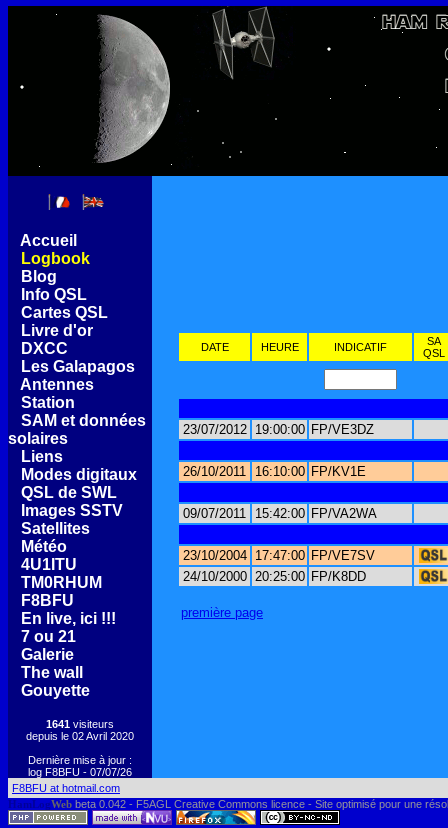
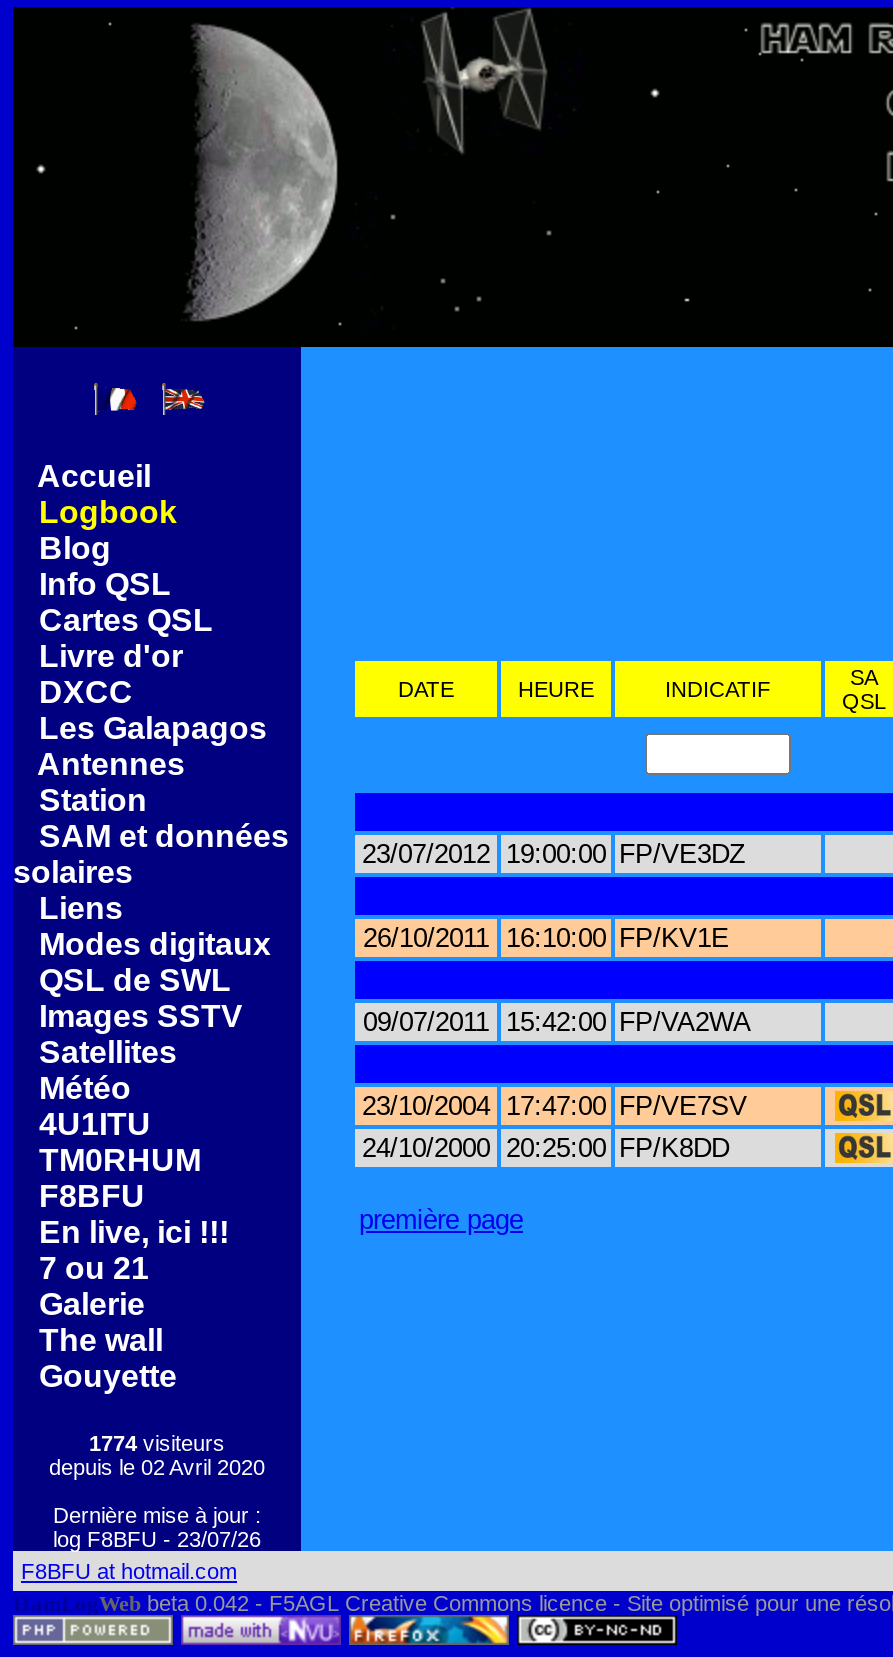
- 1641 visiteurs
+ 1774 visiteurs

- log F8BFU - 07/07/26
+ log F8BFU - 23/07/26
